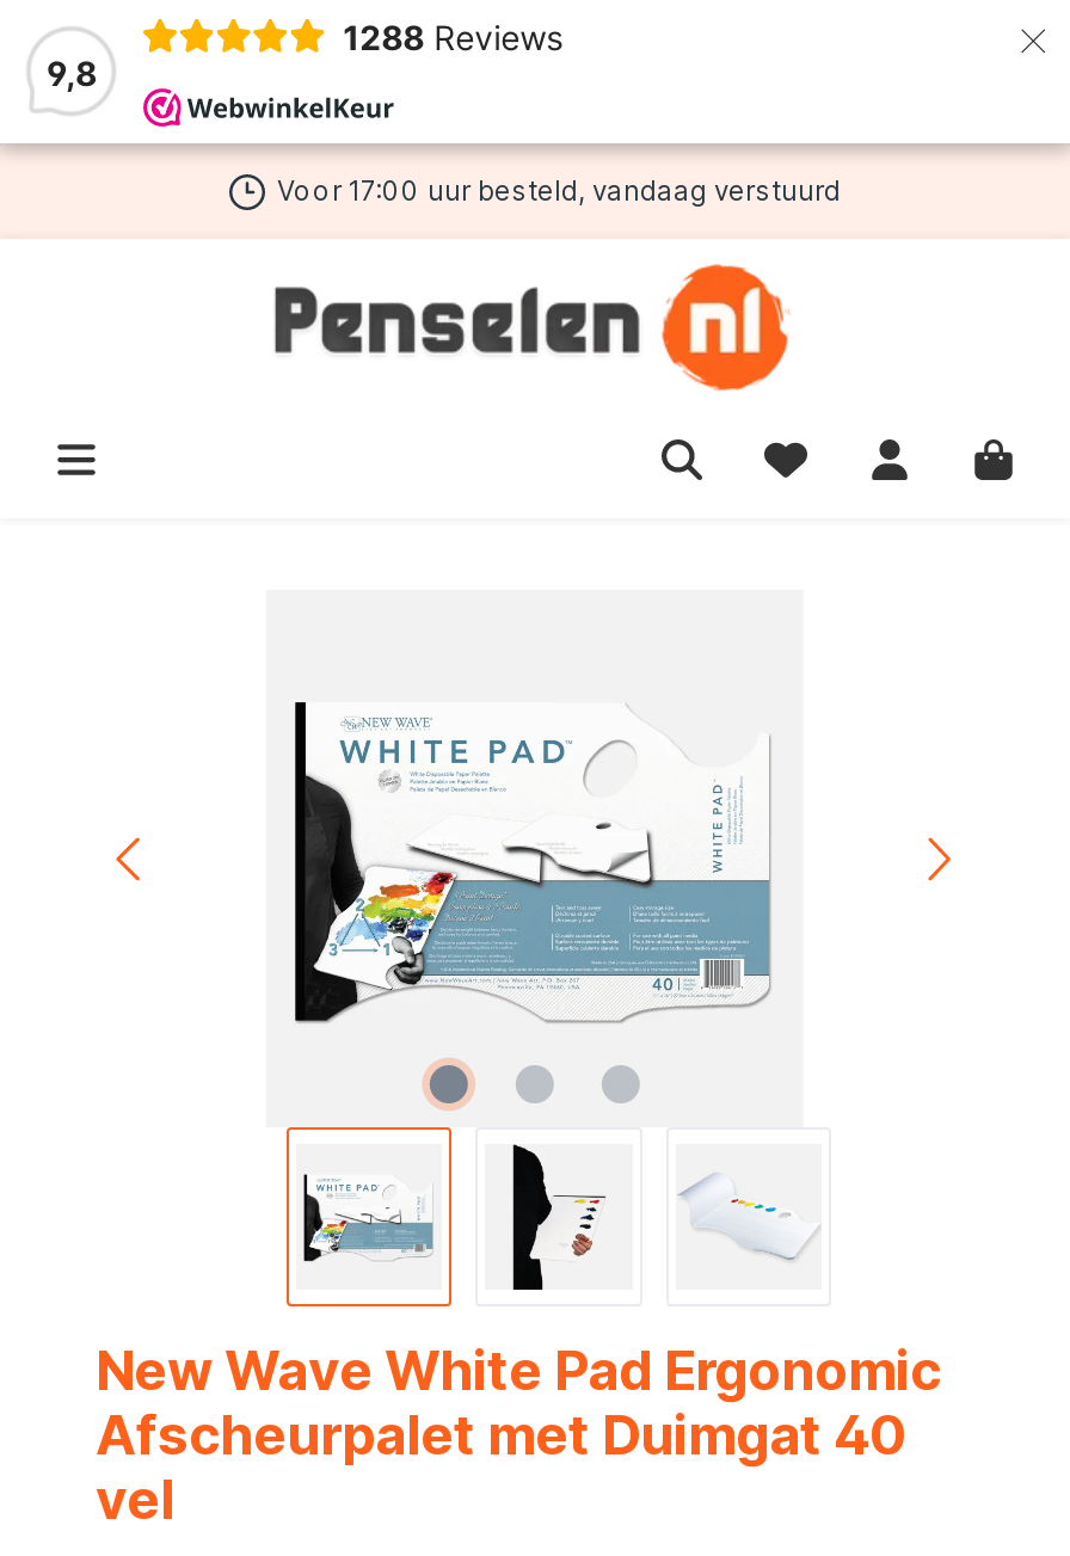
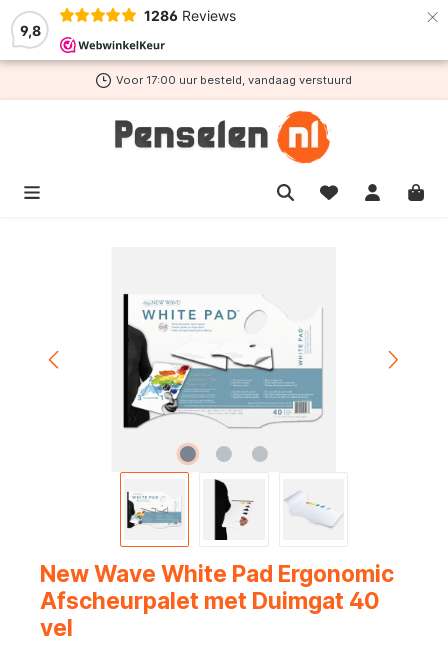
- 1288 Reviews
+ 1286 Reviews
